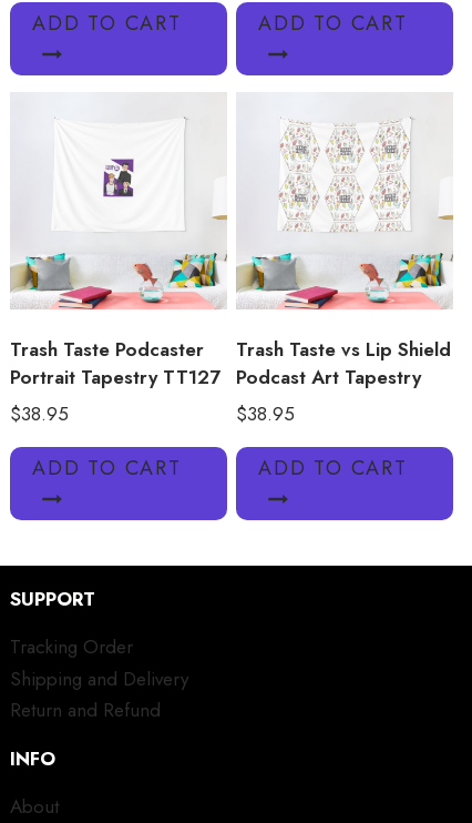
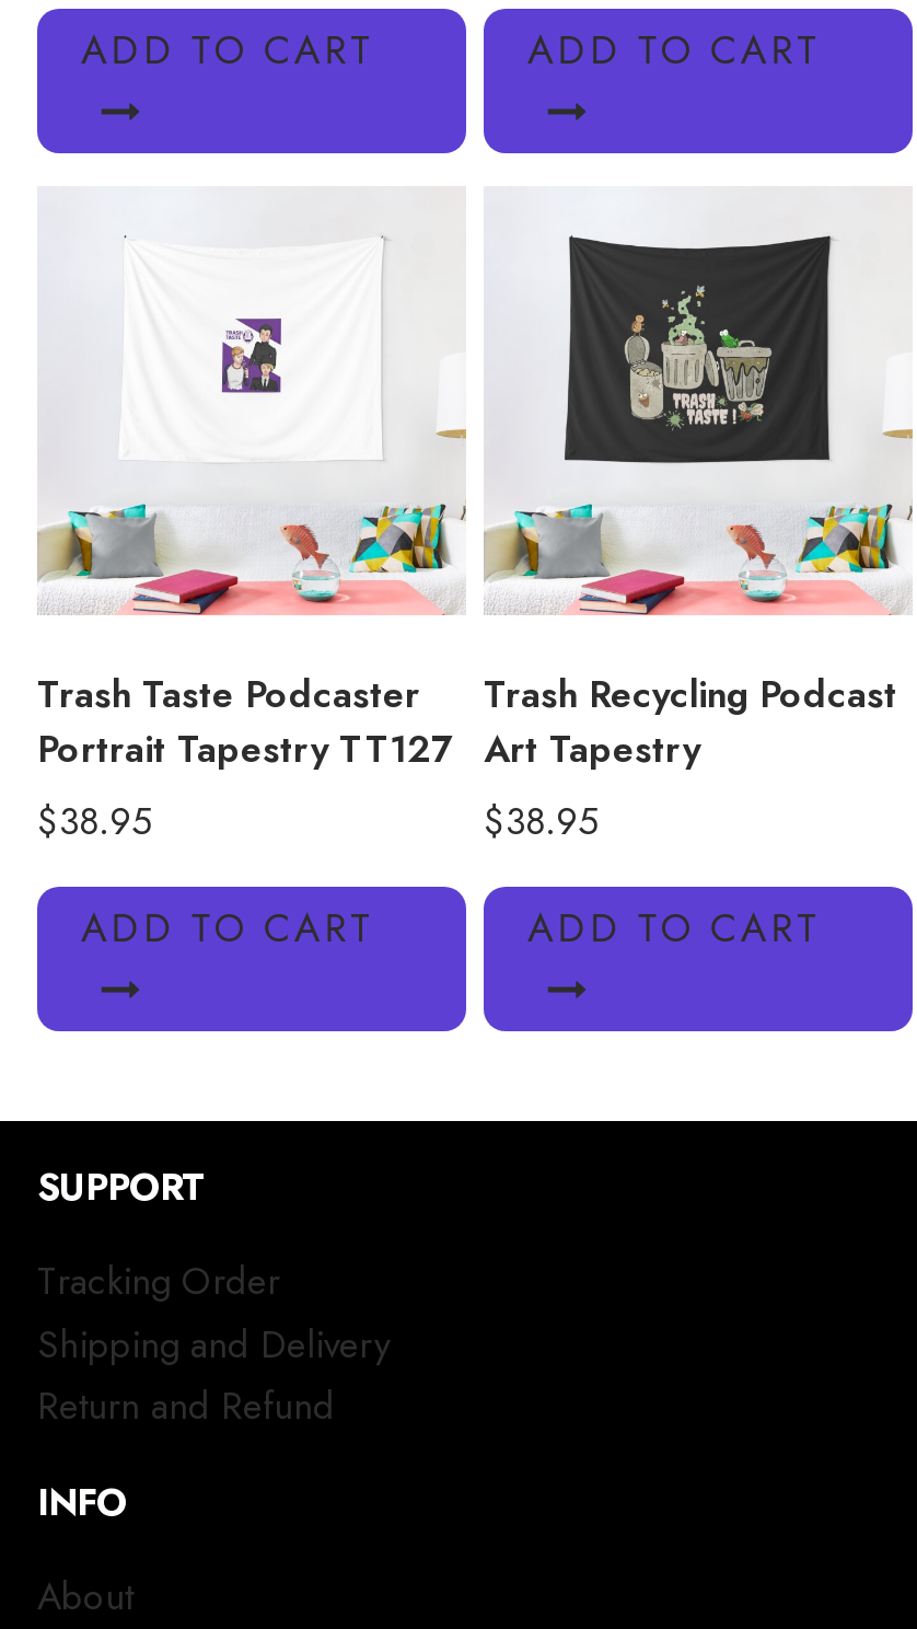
- [image]
+ [image]

- Trash Taste vs Lip Shield
- Podcast Art Tapestry
+ Trash Recycling Podcast
+ Art Tapestry
